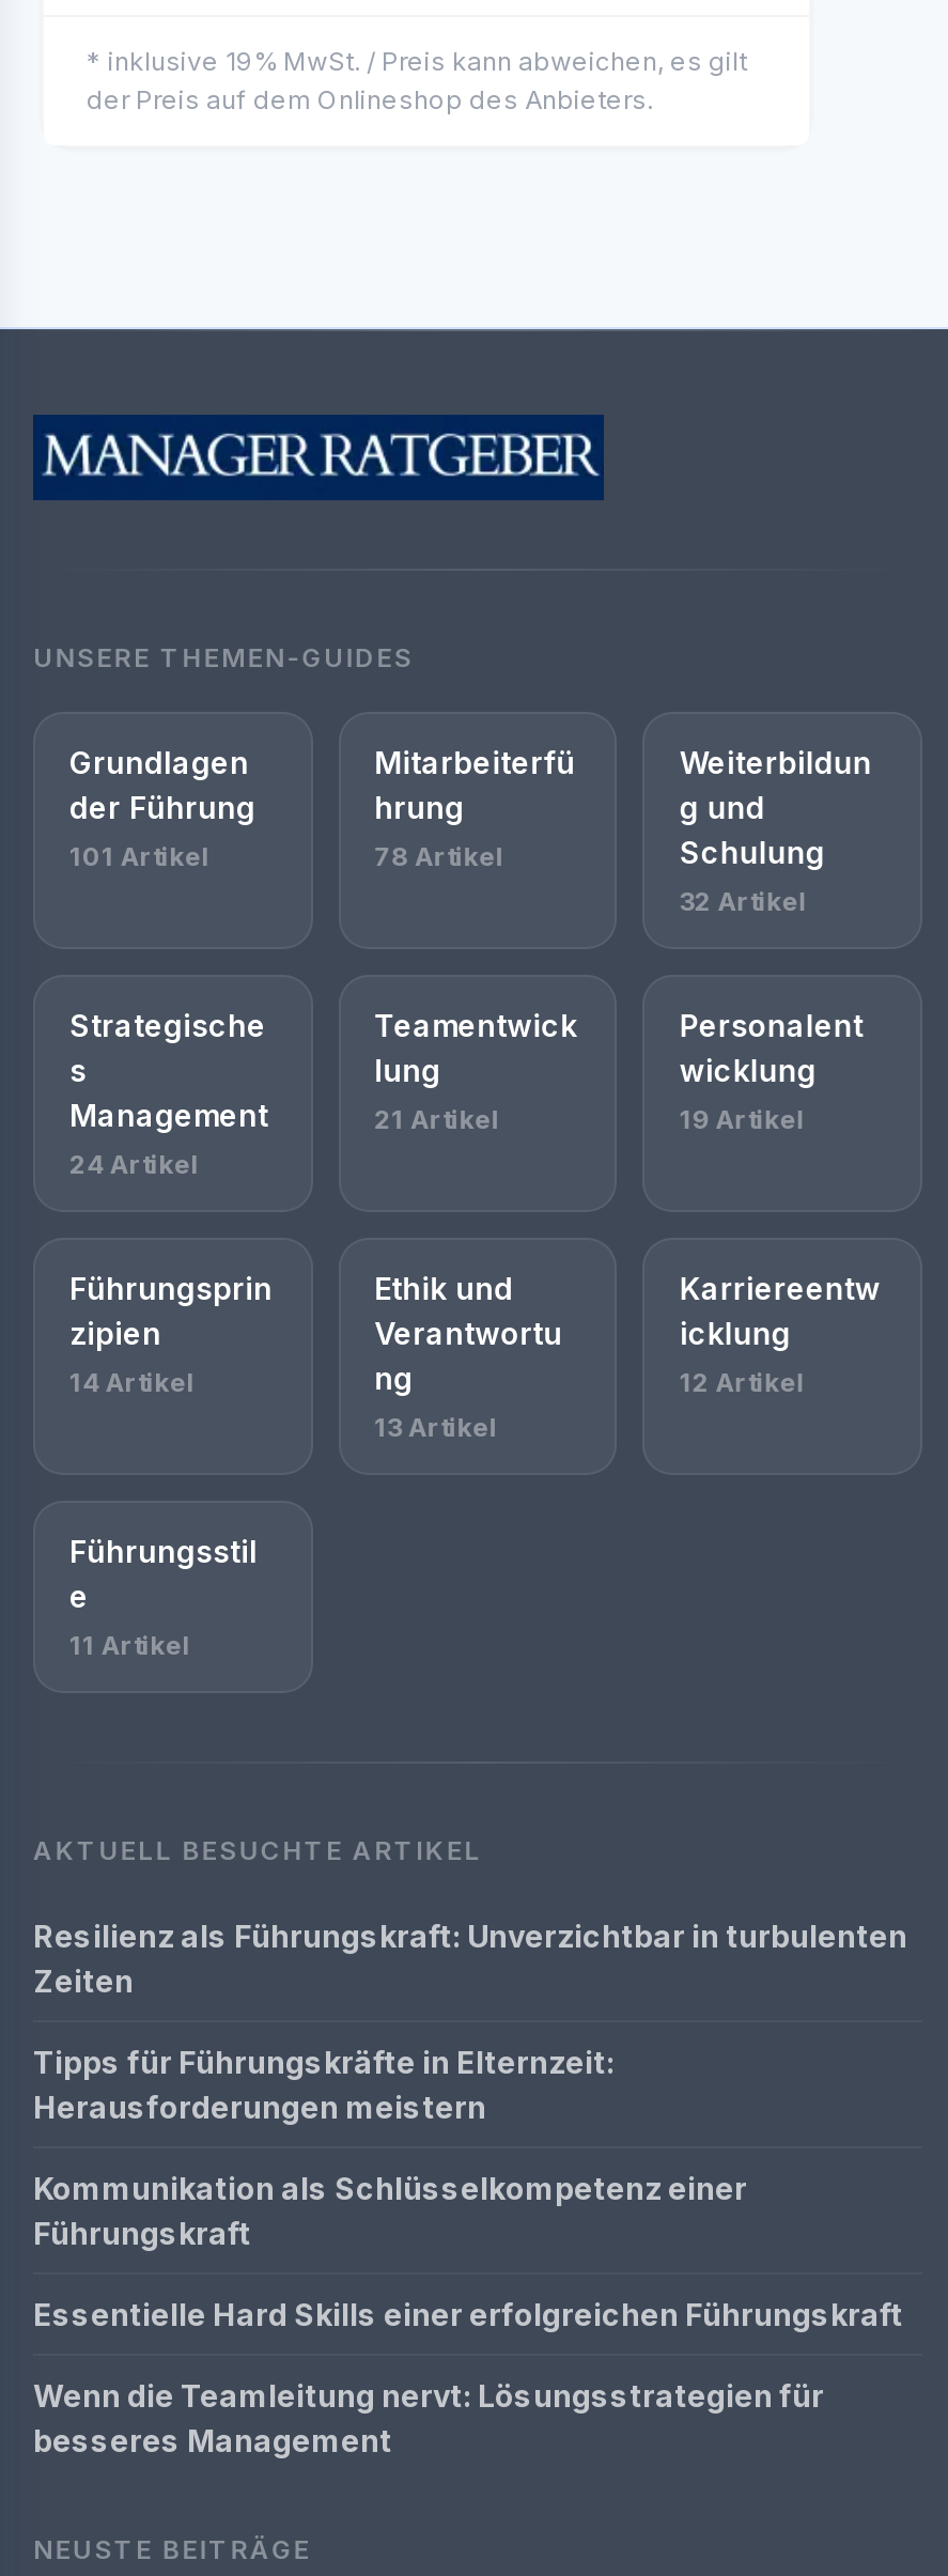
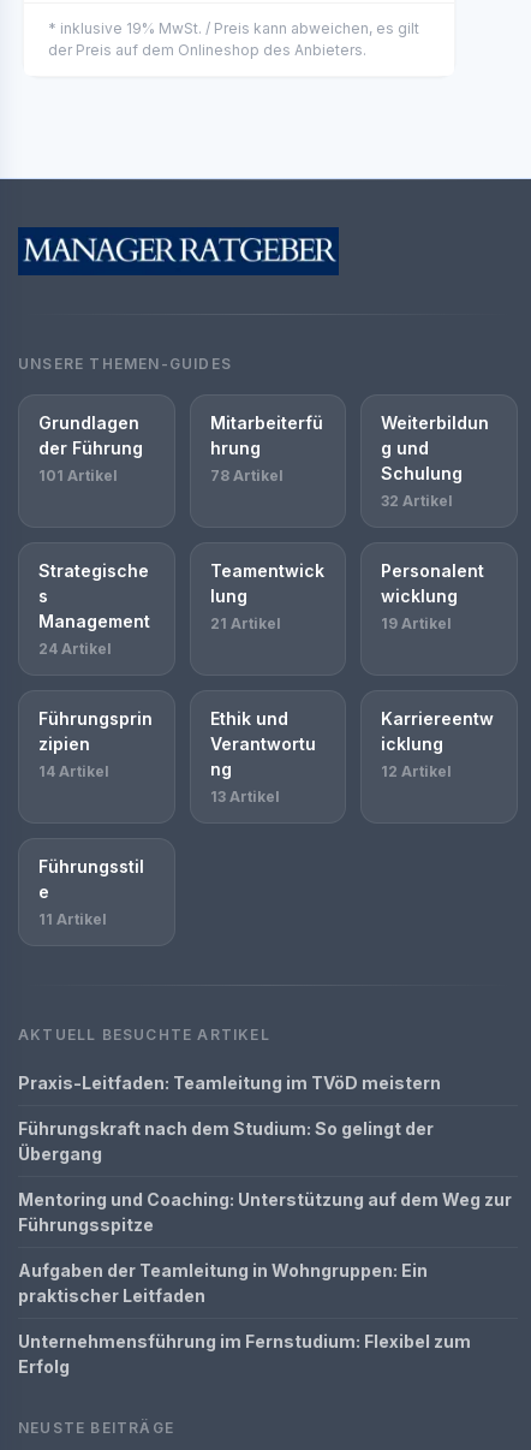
- Resilienz als Führungskraft: Unverzichtbar in turbulenten
- Zeiten
+ Praxis-Leitfaden: Teamleitung im TVöD meistern

- Tipps für Führungskräfte in Elternzeit:
- Herausforderungen meistern
+ Führungskraft nach dem Studium: So gelingt der
+ Übergang

- Kommunikation als Schlüsselkompetenz einer
- Führungskraft
+ Mentoring und Coaching: Unterstützung auf dem Weg zur
+ Führungsspitze

- Essentielle Hard Skills einer erfolgreichen Führungskraft
+ Aufgaben der Teamleitung in Wohngruppen: Ein
+ praktischer Leitfaden

- Wenn die Teamleitung nervt: Lösungsstrategien für
- besseres Management
+ Unternehmensführung im Fernstudium: Flexibel zum
+ Erfolg
